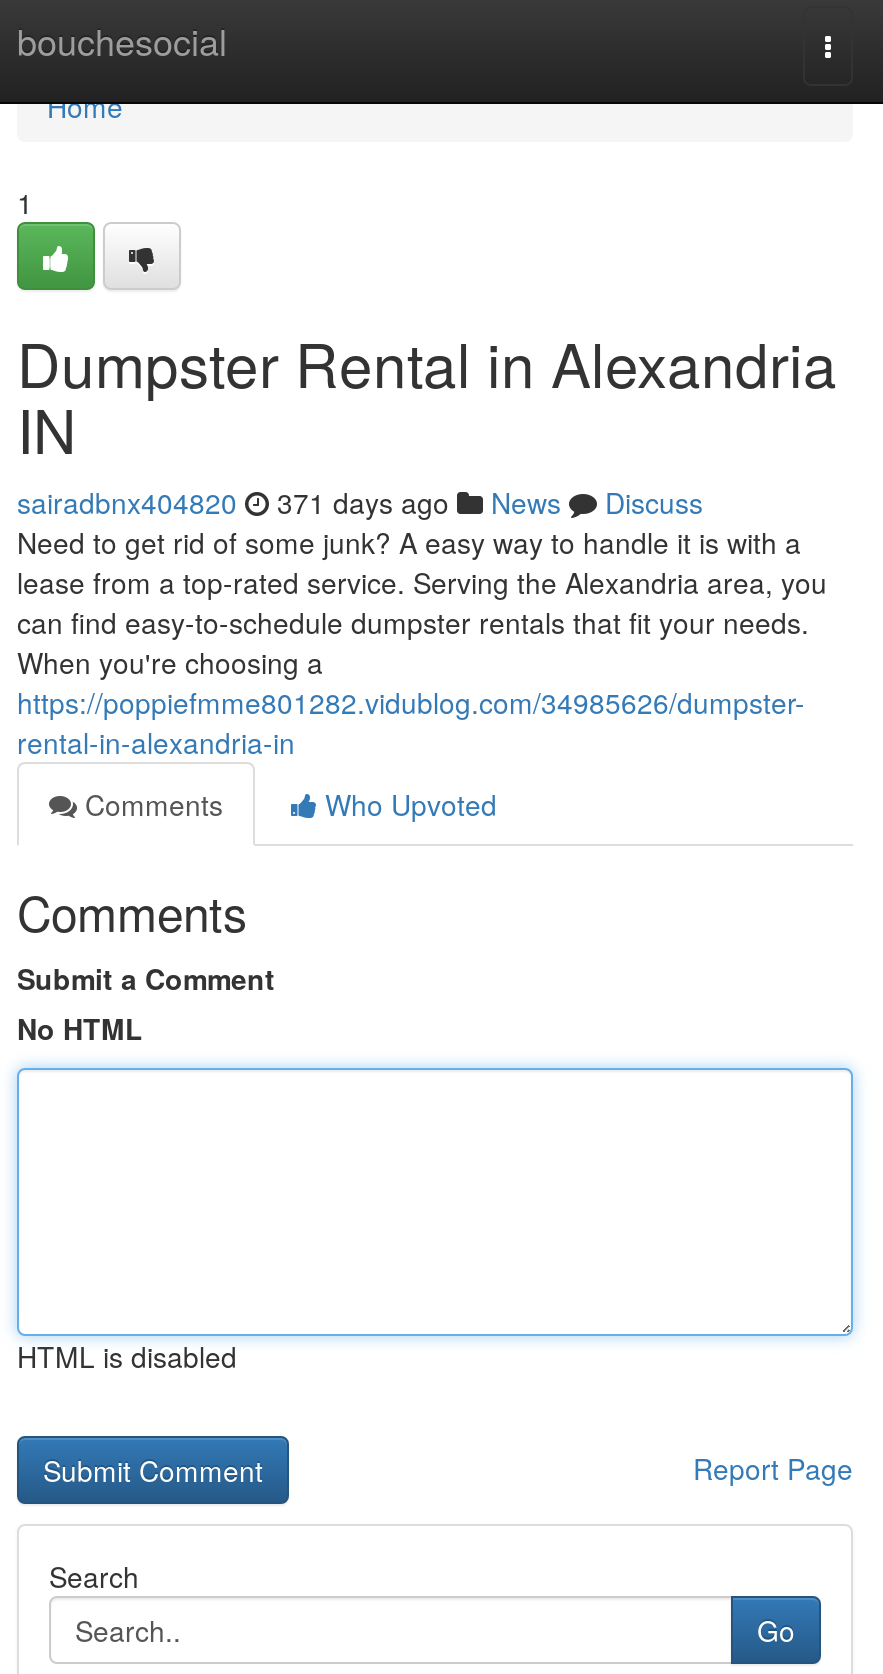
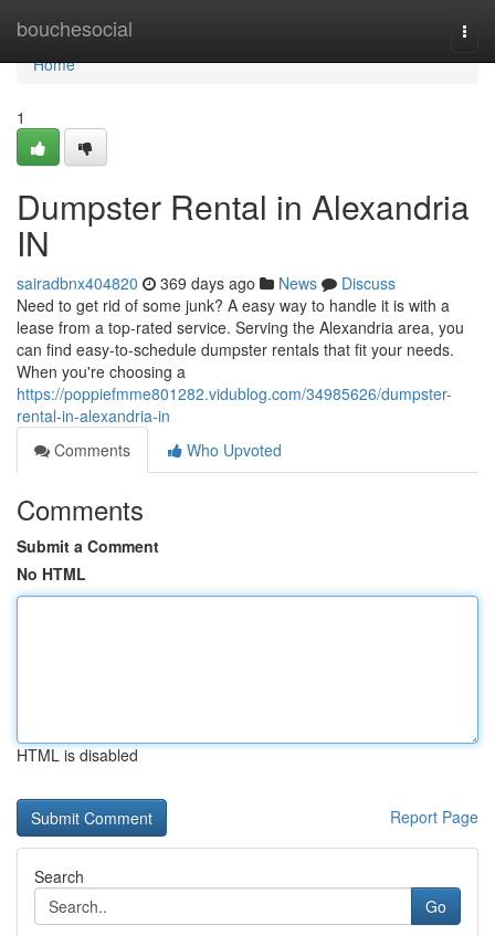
- sairadbnx404820 371 days ago News Discuss
+ sairadbnx404820 369 days ago News Discuss
